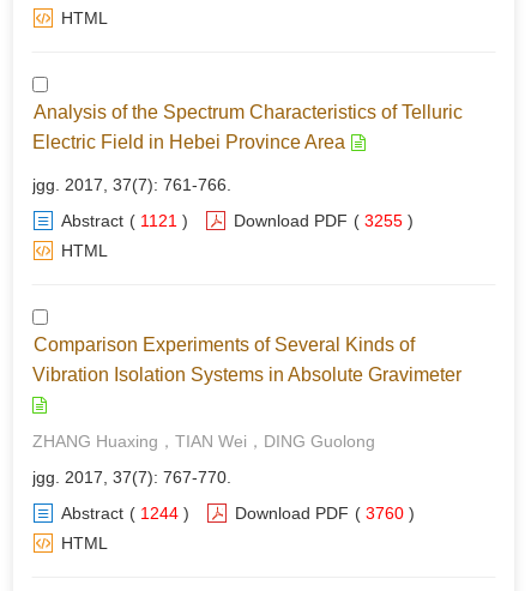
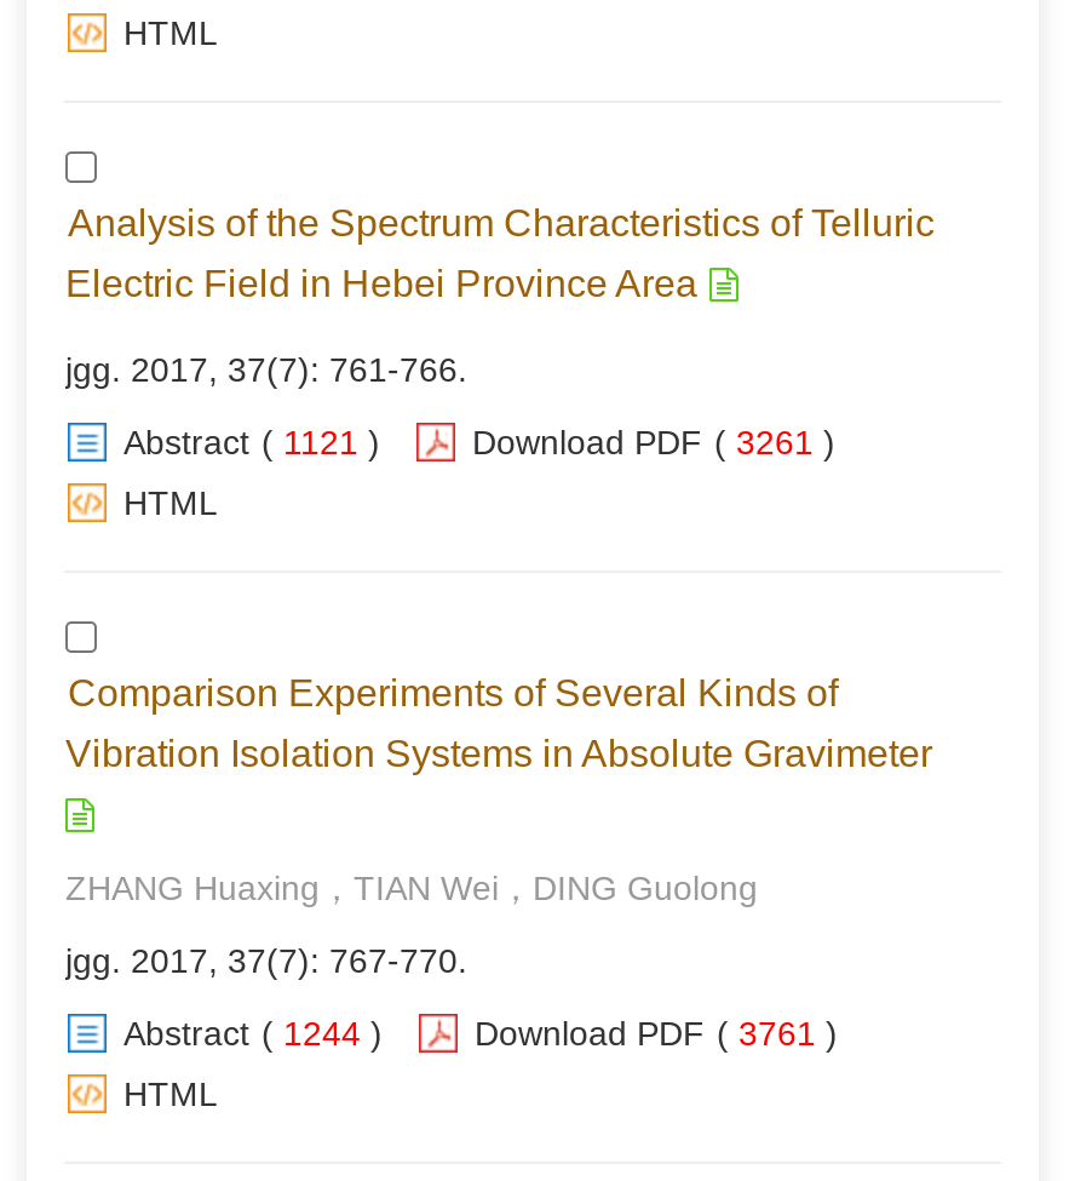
- Download PDF ( 3255)
+ Download PDF ( 3261)

- Download PDF ( 3760)
+ Download PDF ( 3761)
